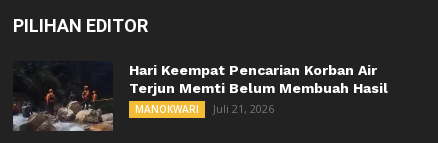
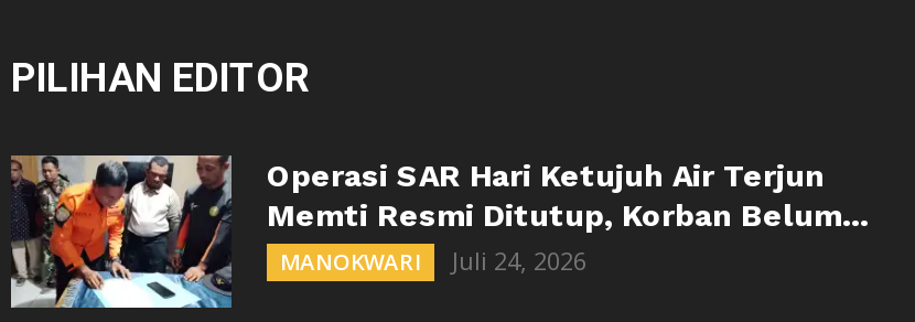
- [image]
- Hari Keempat Pencarian Korban Air
- Terjun Memti Belum Membuah Hasil
+ [image]
+ Operasi SAR Hari Ketujuh Air Terjun
+ Memti Resmi Ditutup, Korban Belum...

- MANOKWARI Juli 21, 2026
+ MANOKWARI Juli 24, 2026
